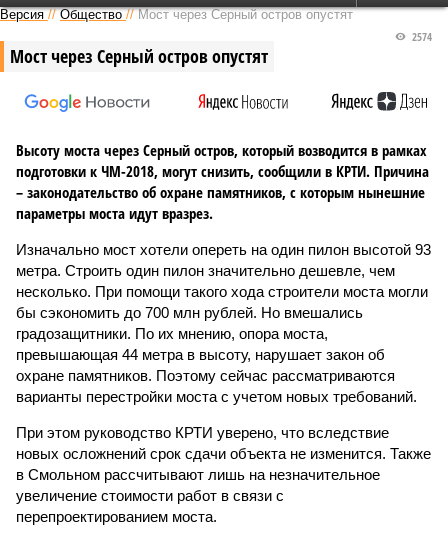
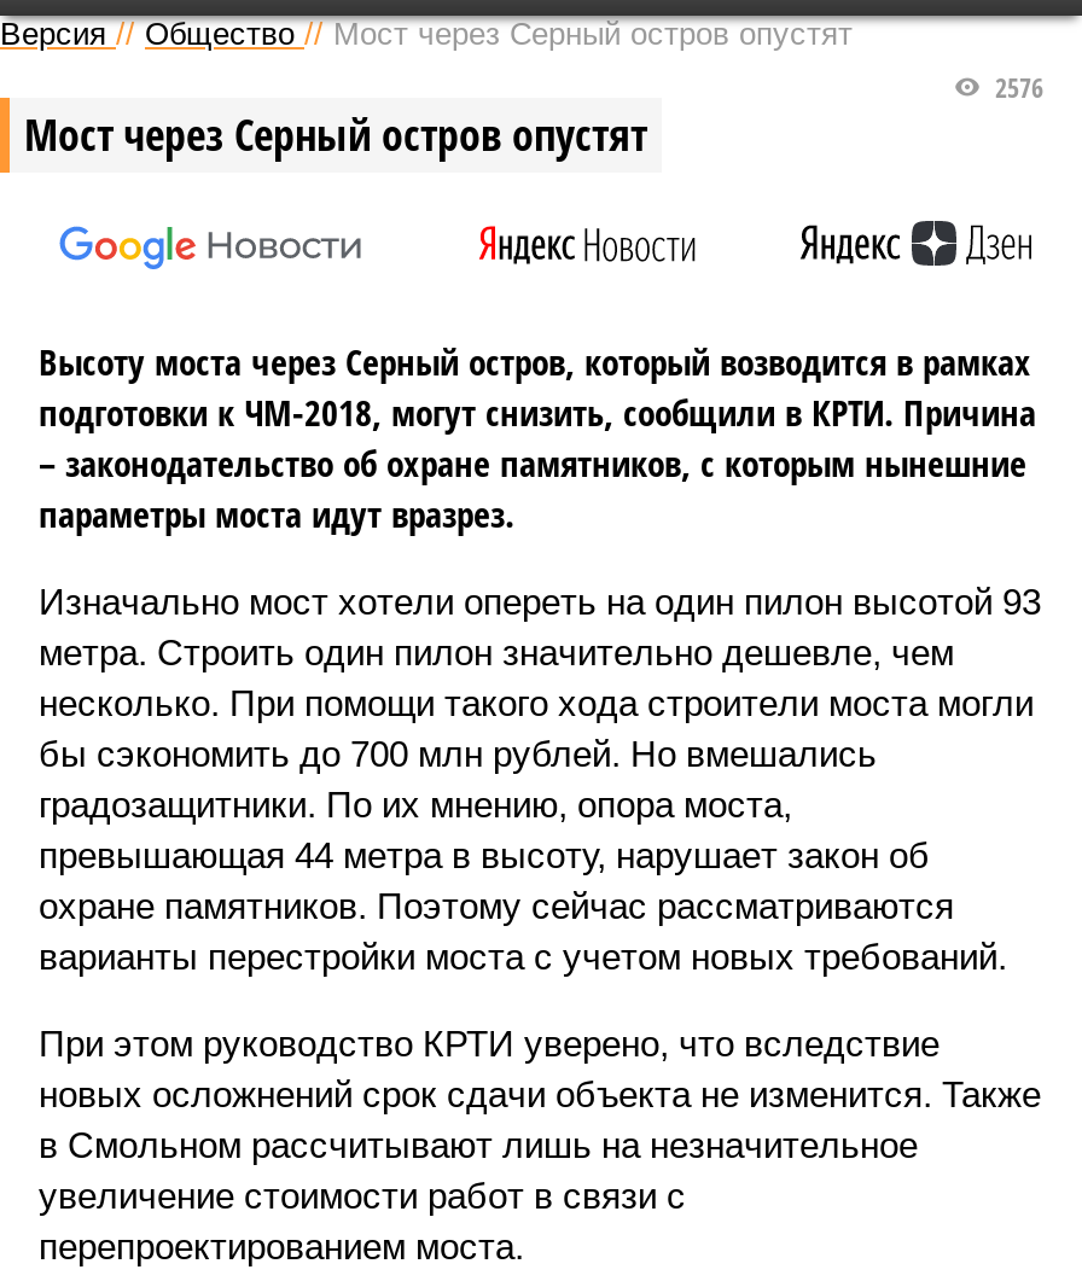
- 2574
+ 2576
